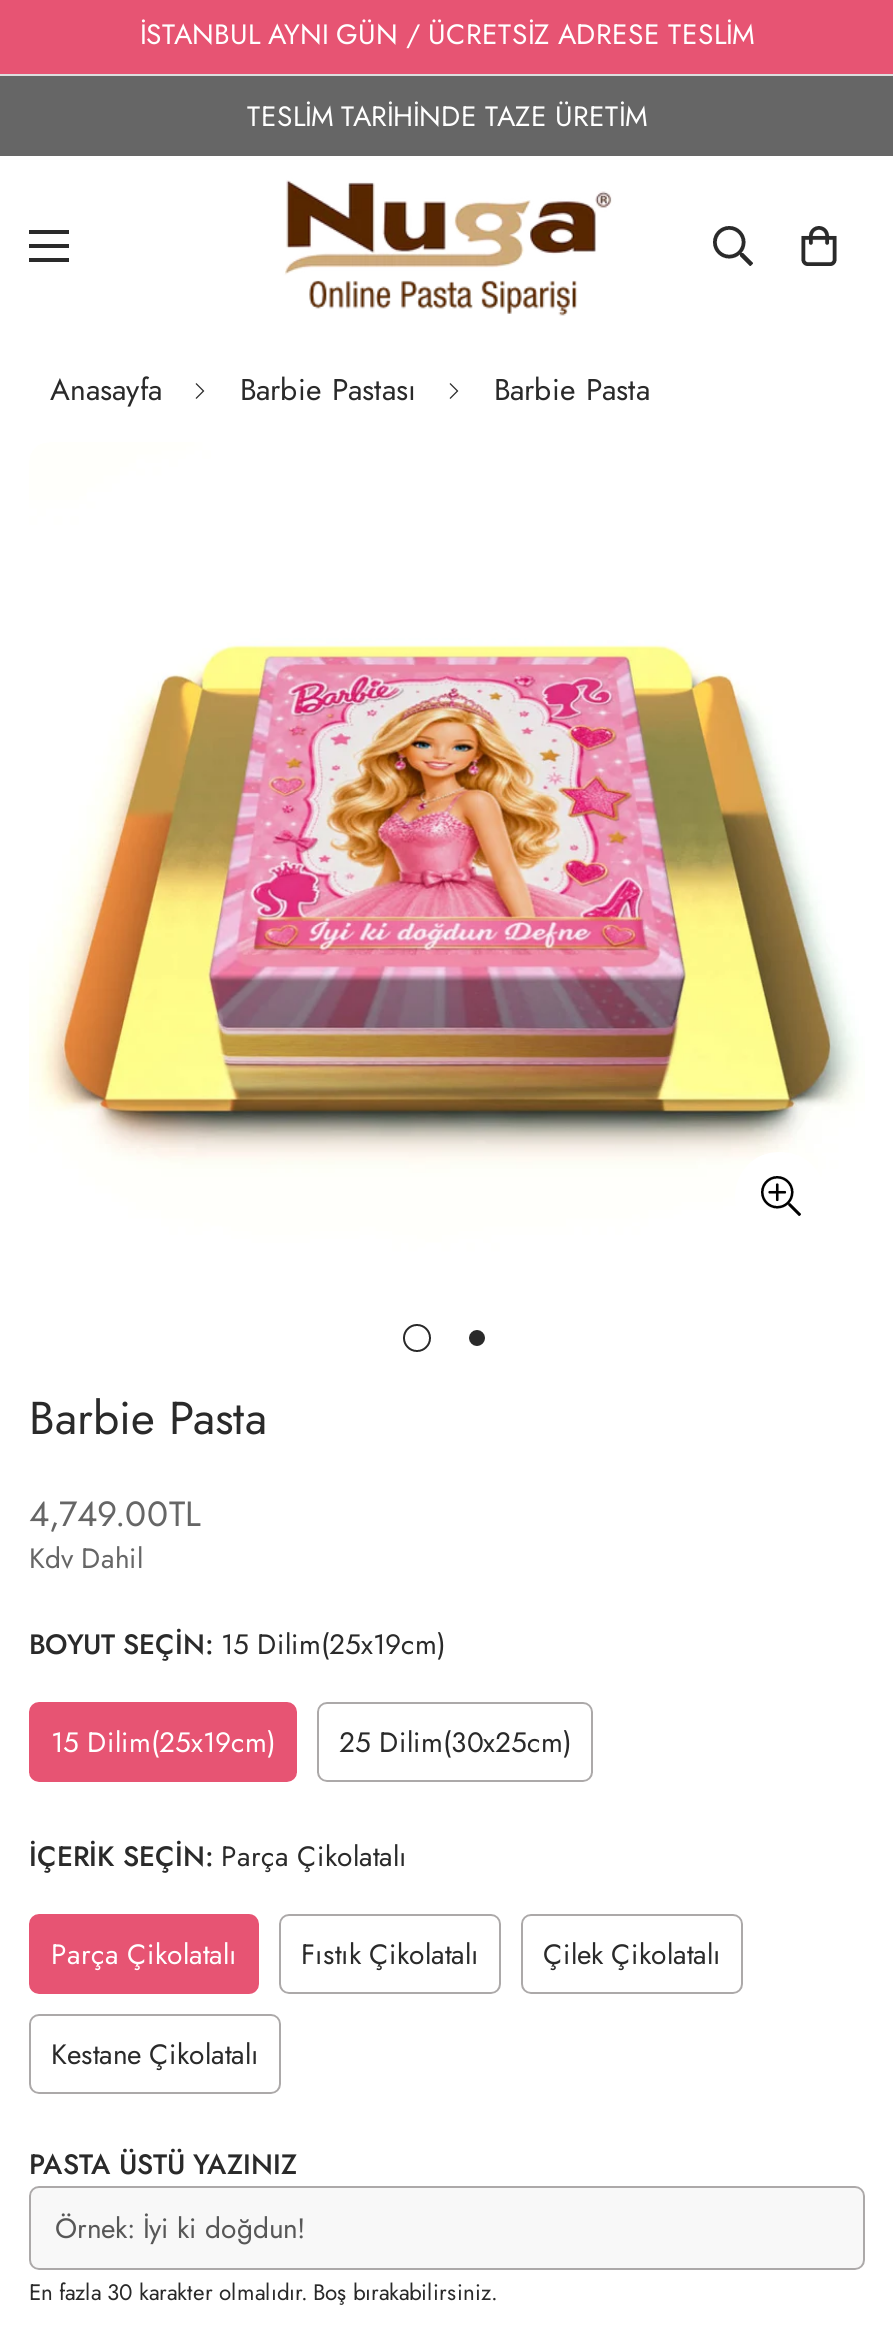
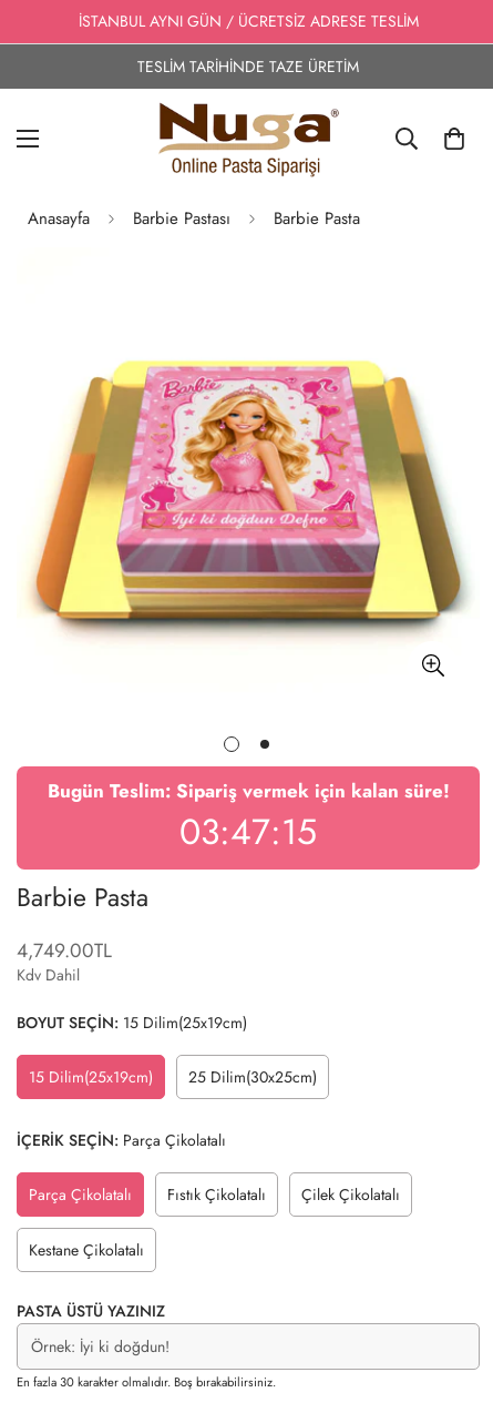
+ Bugün Teslim: Sipariş vermek için kalan süre!
+ 03:47:15
